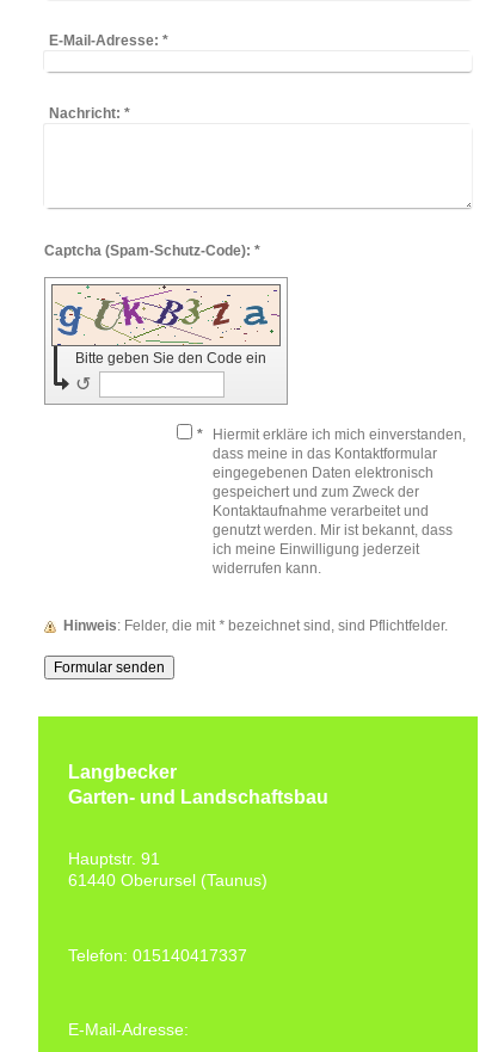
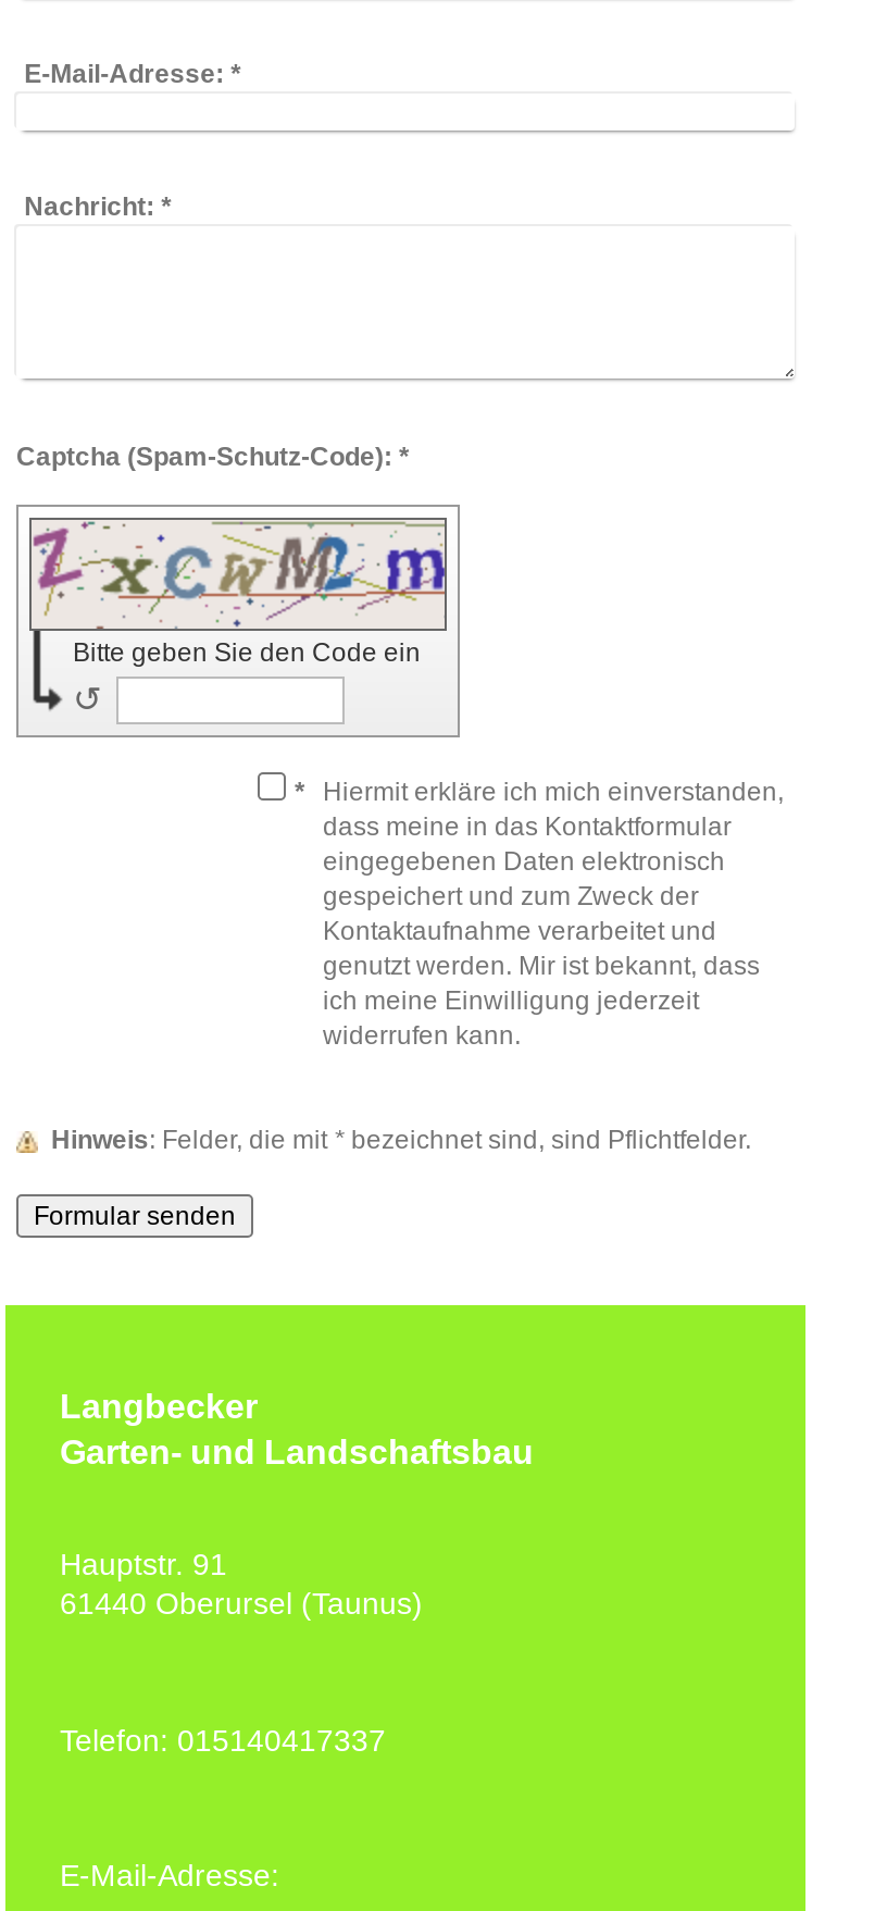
- [image]
+ [image]
